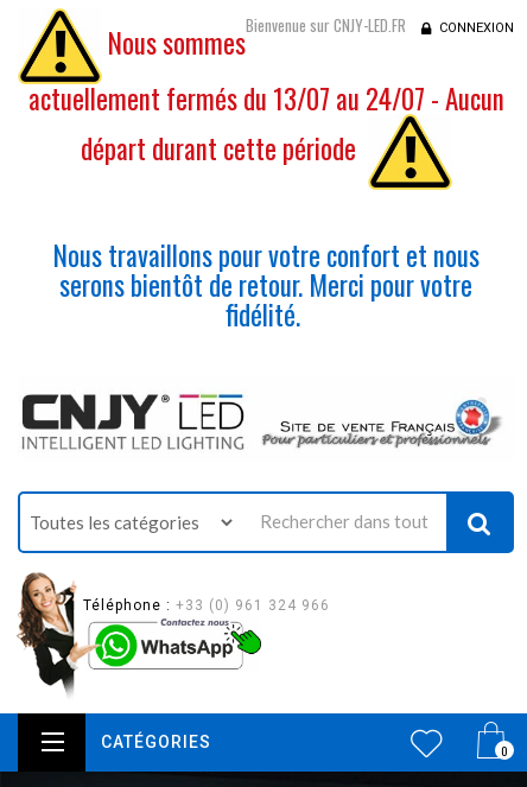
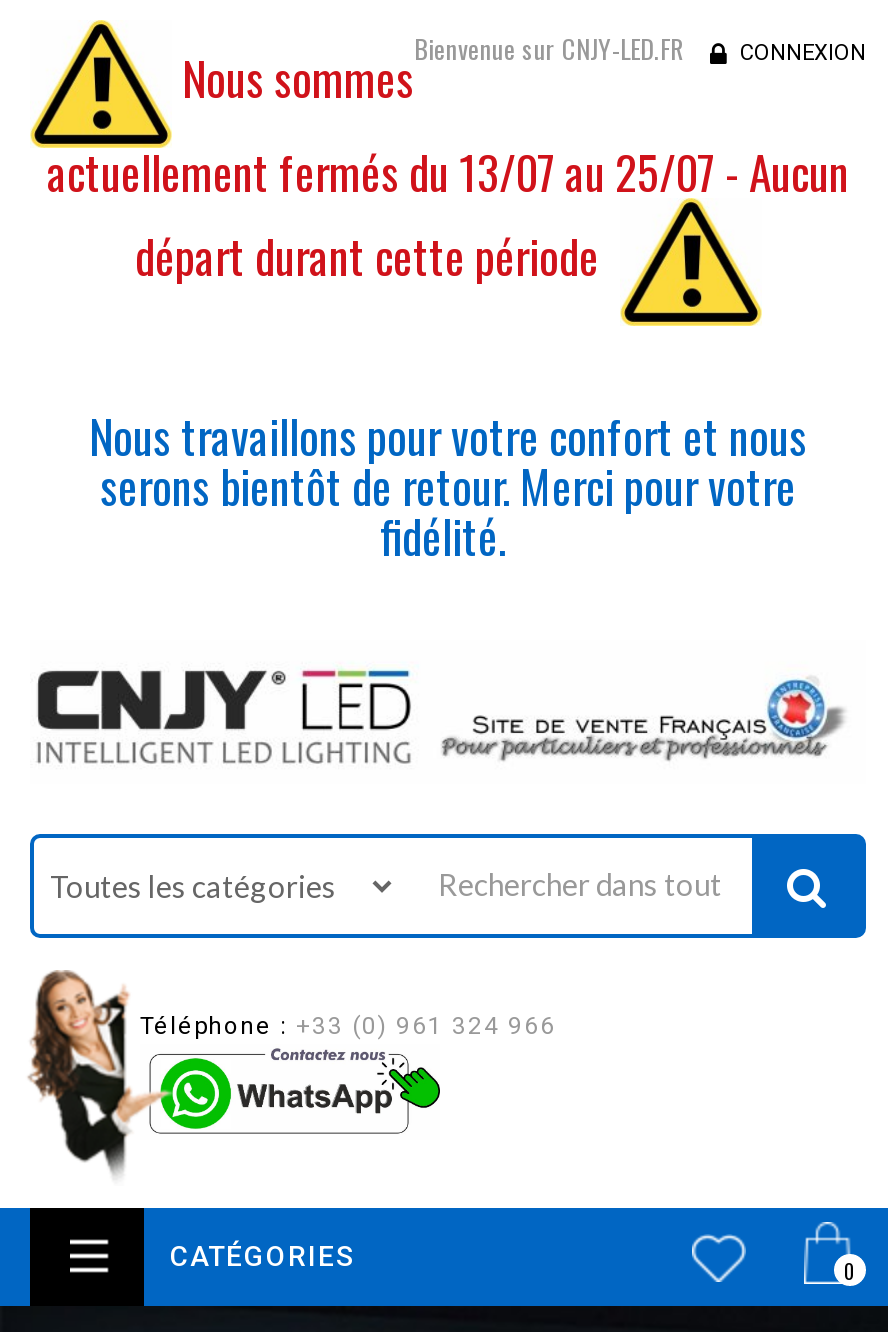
- actuellement fermés du 13/07 au 24/07 - Aucun
+ actuellement fermés du 13/07 au 25/07 - Aucun
